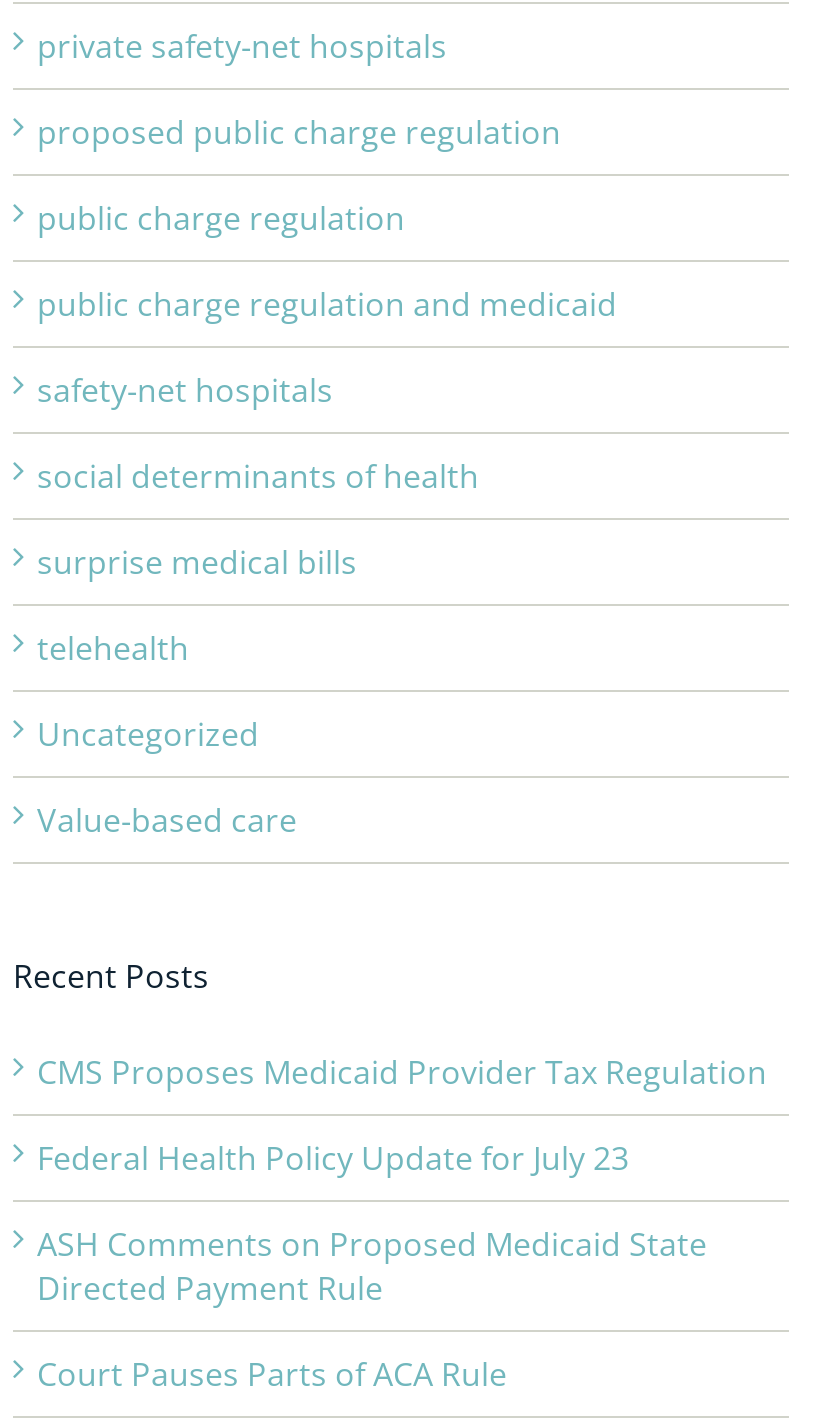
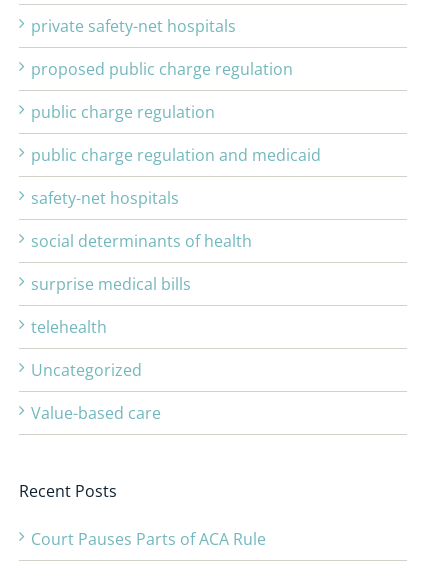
- CMS Proposes Medicaid Provider Tax Regulation
- Federal Health Policy Update for July 23
- ASH Comments on Proposed Medicaid State
- Directed Payment Rule
